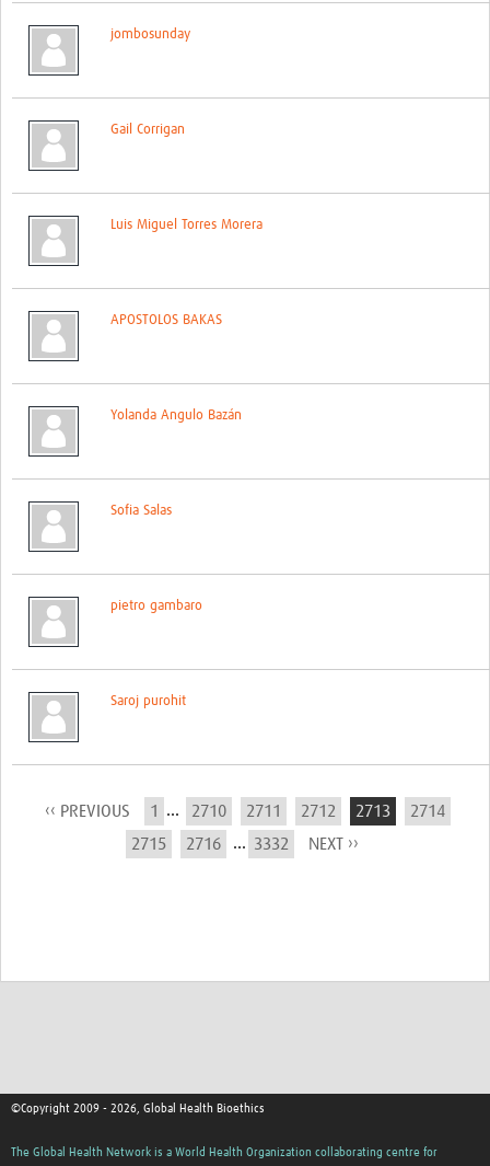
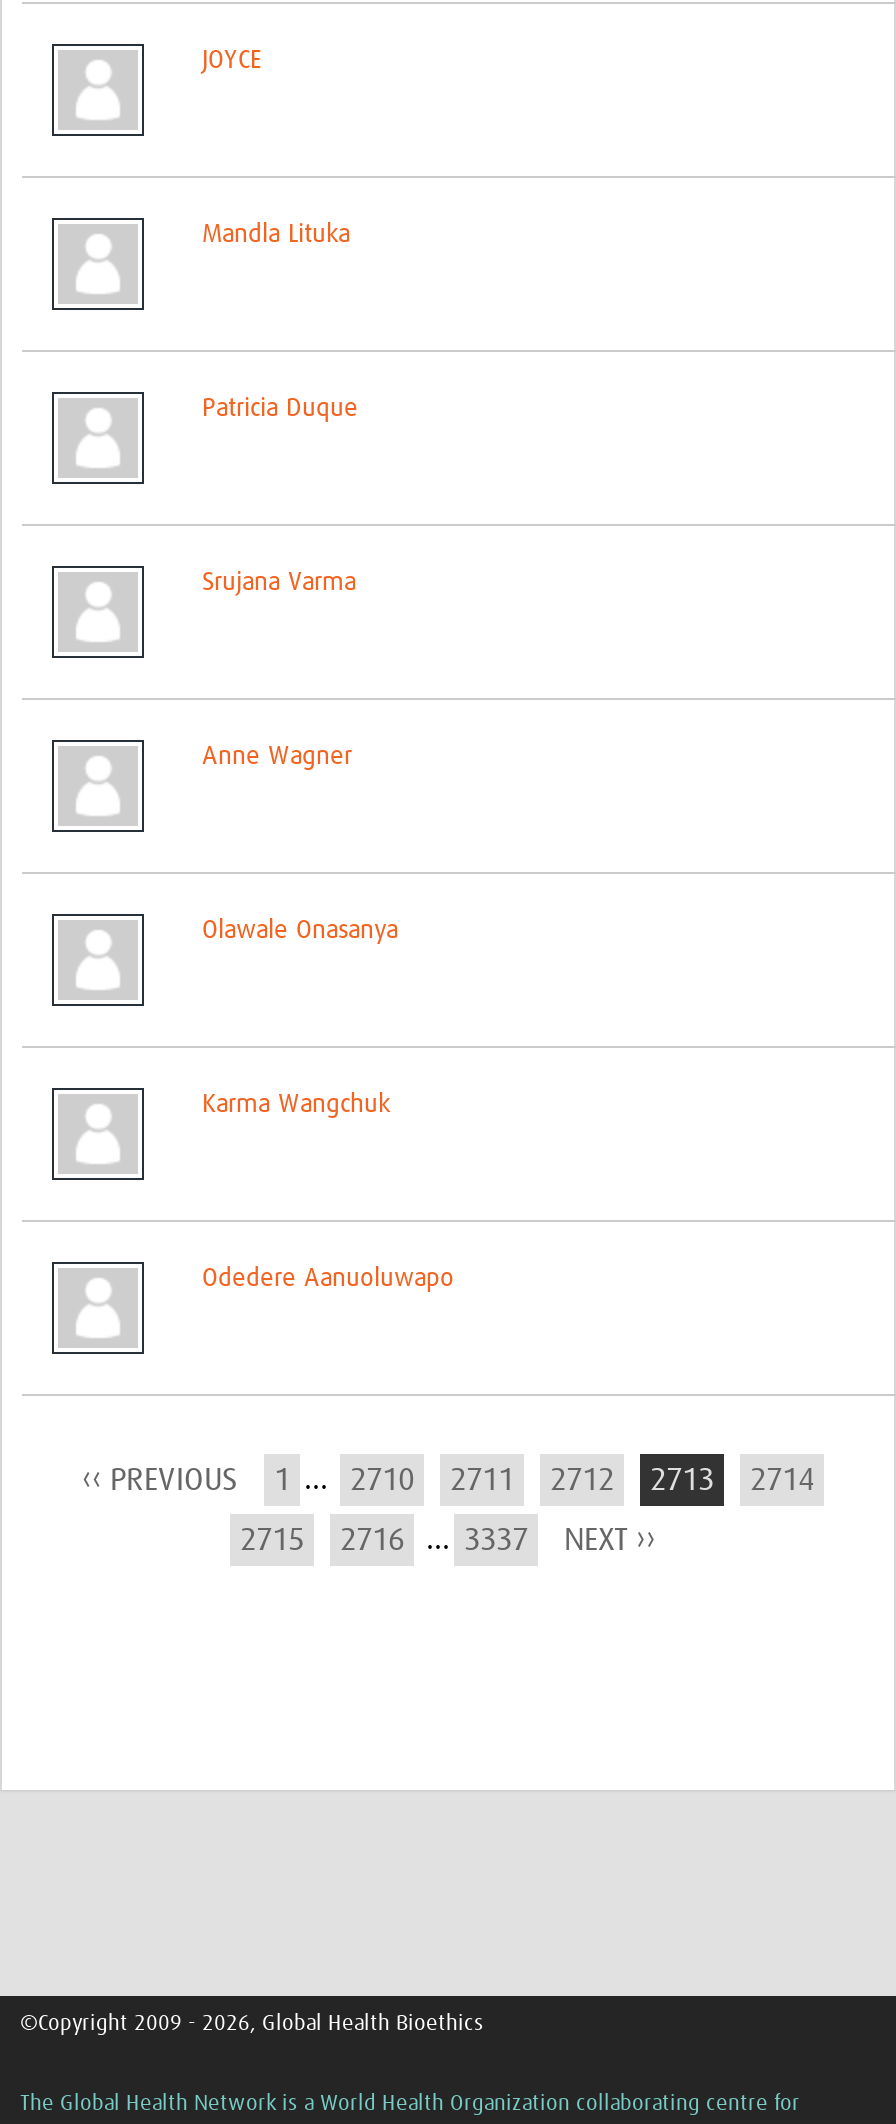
- jombosunday
+ JOYCE

- Gail Corrigan
+ Mandla Lituka

- Luis Miguel Torres Morera
+ Patricia Duque

- APOSTOLOS BAKAS
+ Srujana Varma

- Yolanda Angulo Bazán
+ Anne Wagner

- Sofia Salas
+ Olawale Onasanya

- pietro gambaro
+ Karma Wangchuk

- Saroj purohit
+ Odedere Aanuoluwapo

- 2715 2716 ... 3332 NEXT ››
+ 2715 2716 ... 3337 NEXT ››
